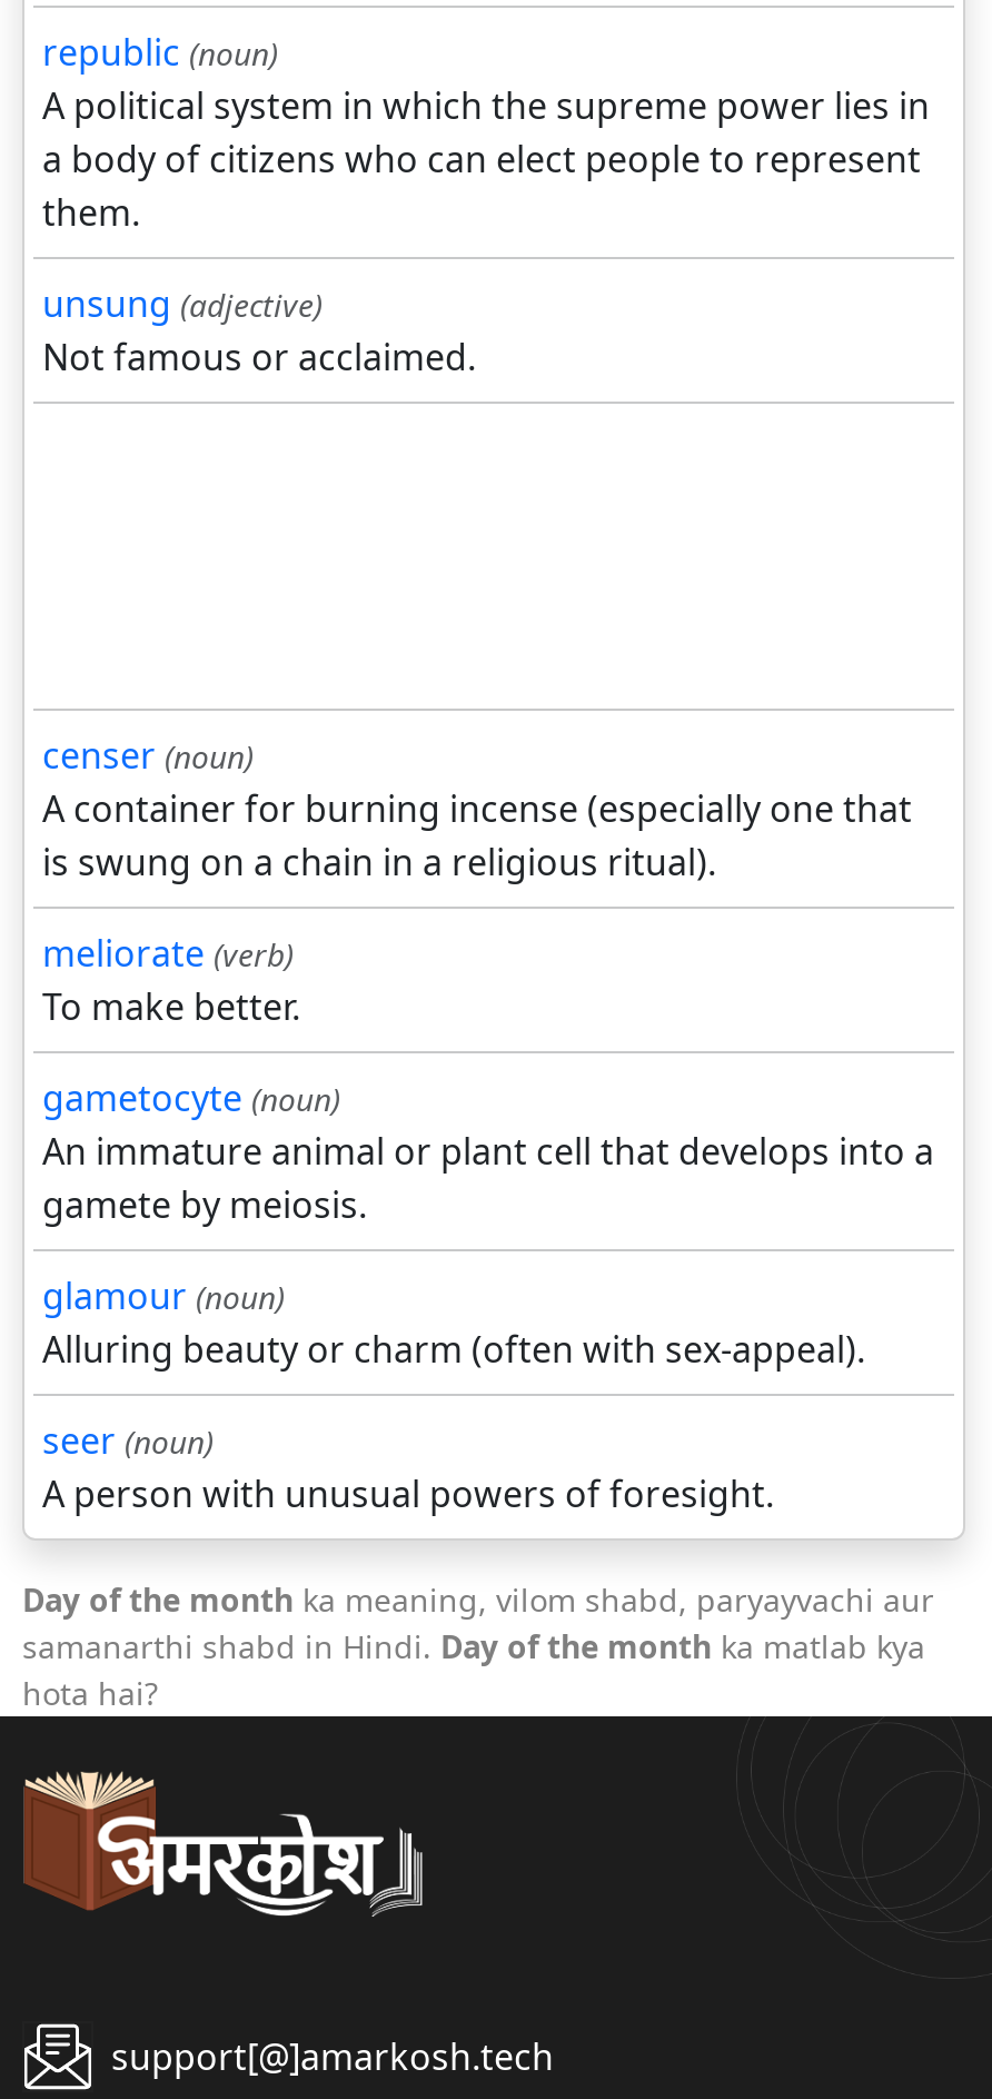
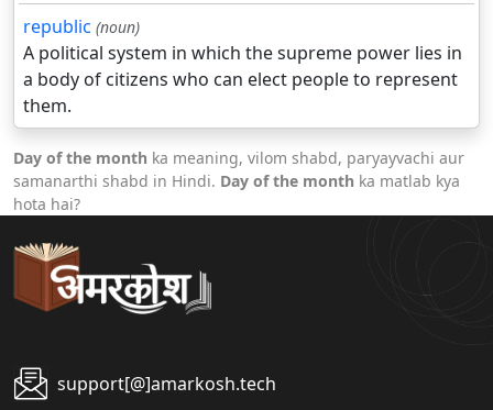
- unsung (adjective)
- Not famous or acclaimed.

- censer (noun)
- A container for burning incense (especially one that
- is swung on a chain in a religious ritual).
- meliorate (verb)
- To make better.
- gametocyte (noun)
- An immature animal or plant cell that develops into a
- gamete by meiosis.
- glamour (noun)
- Alluring beauty or charm (often with sex-appeal).
- seer (noun)
- A person with unusual powers of foresight.
